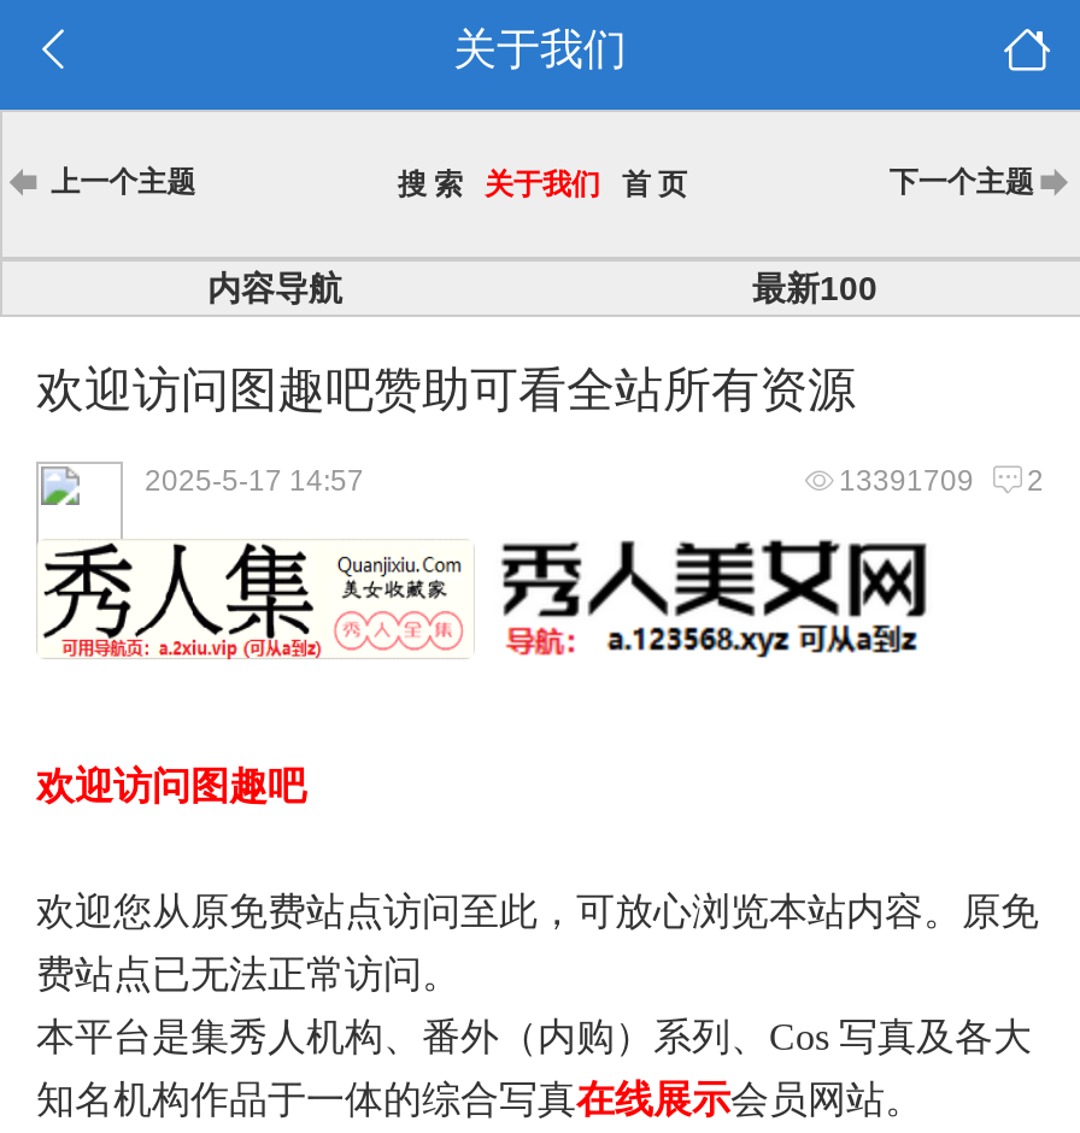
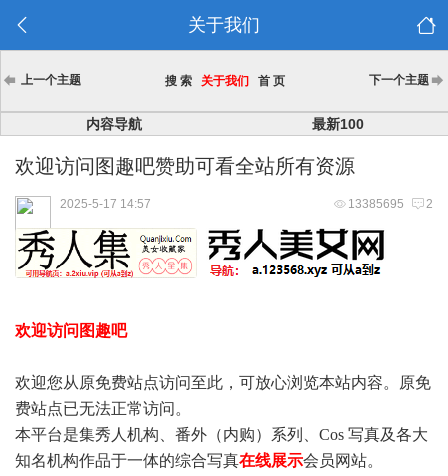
- 13391709 2
+ 13385695 2
